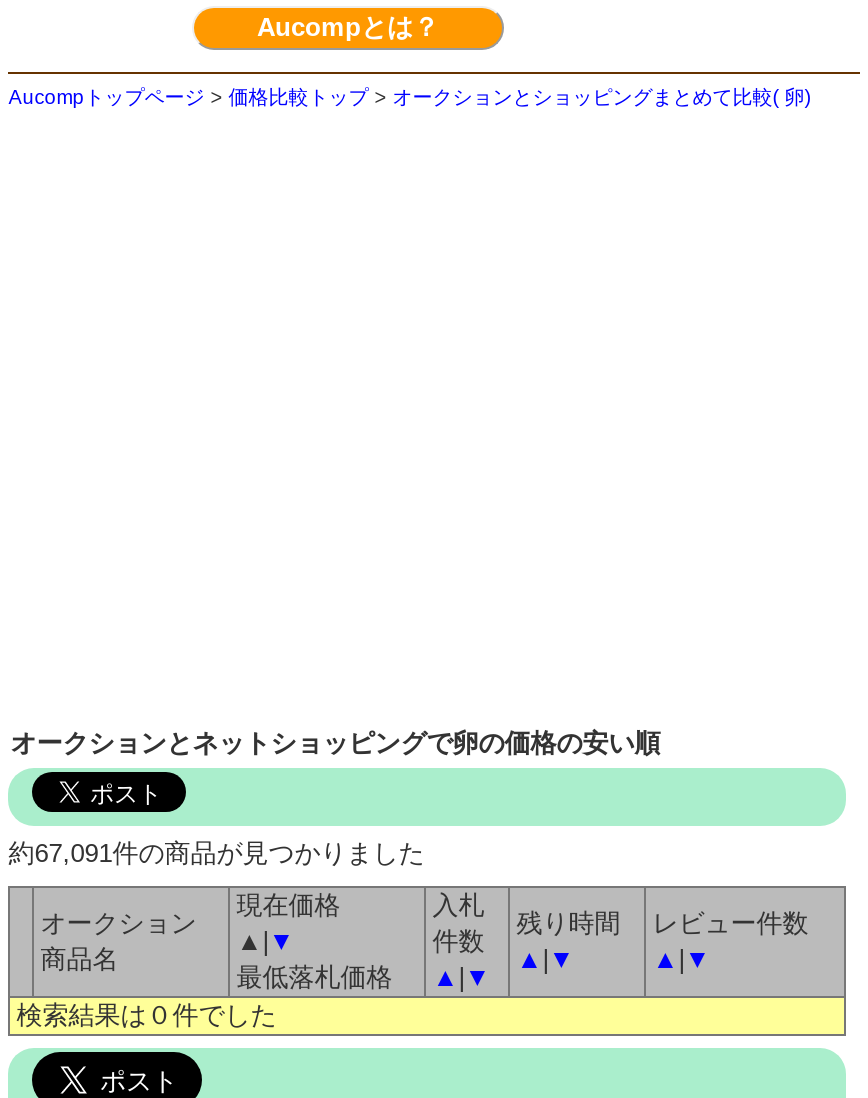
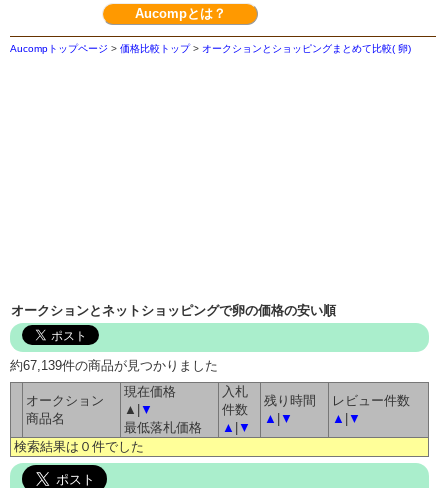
- 約67,091件の商品が見つかりました
+ 約67,139件の商品が見つかりました
